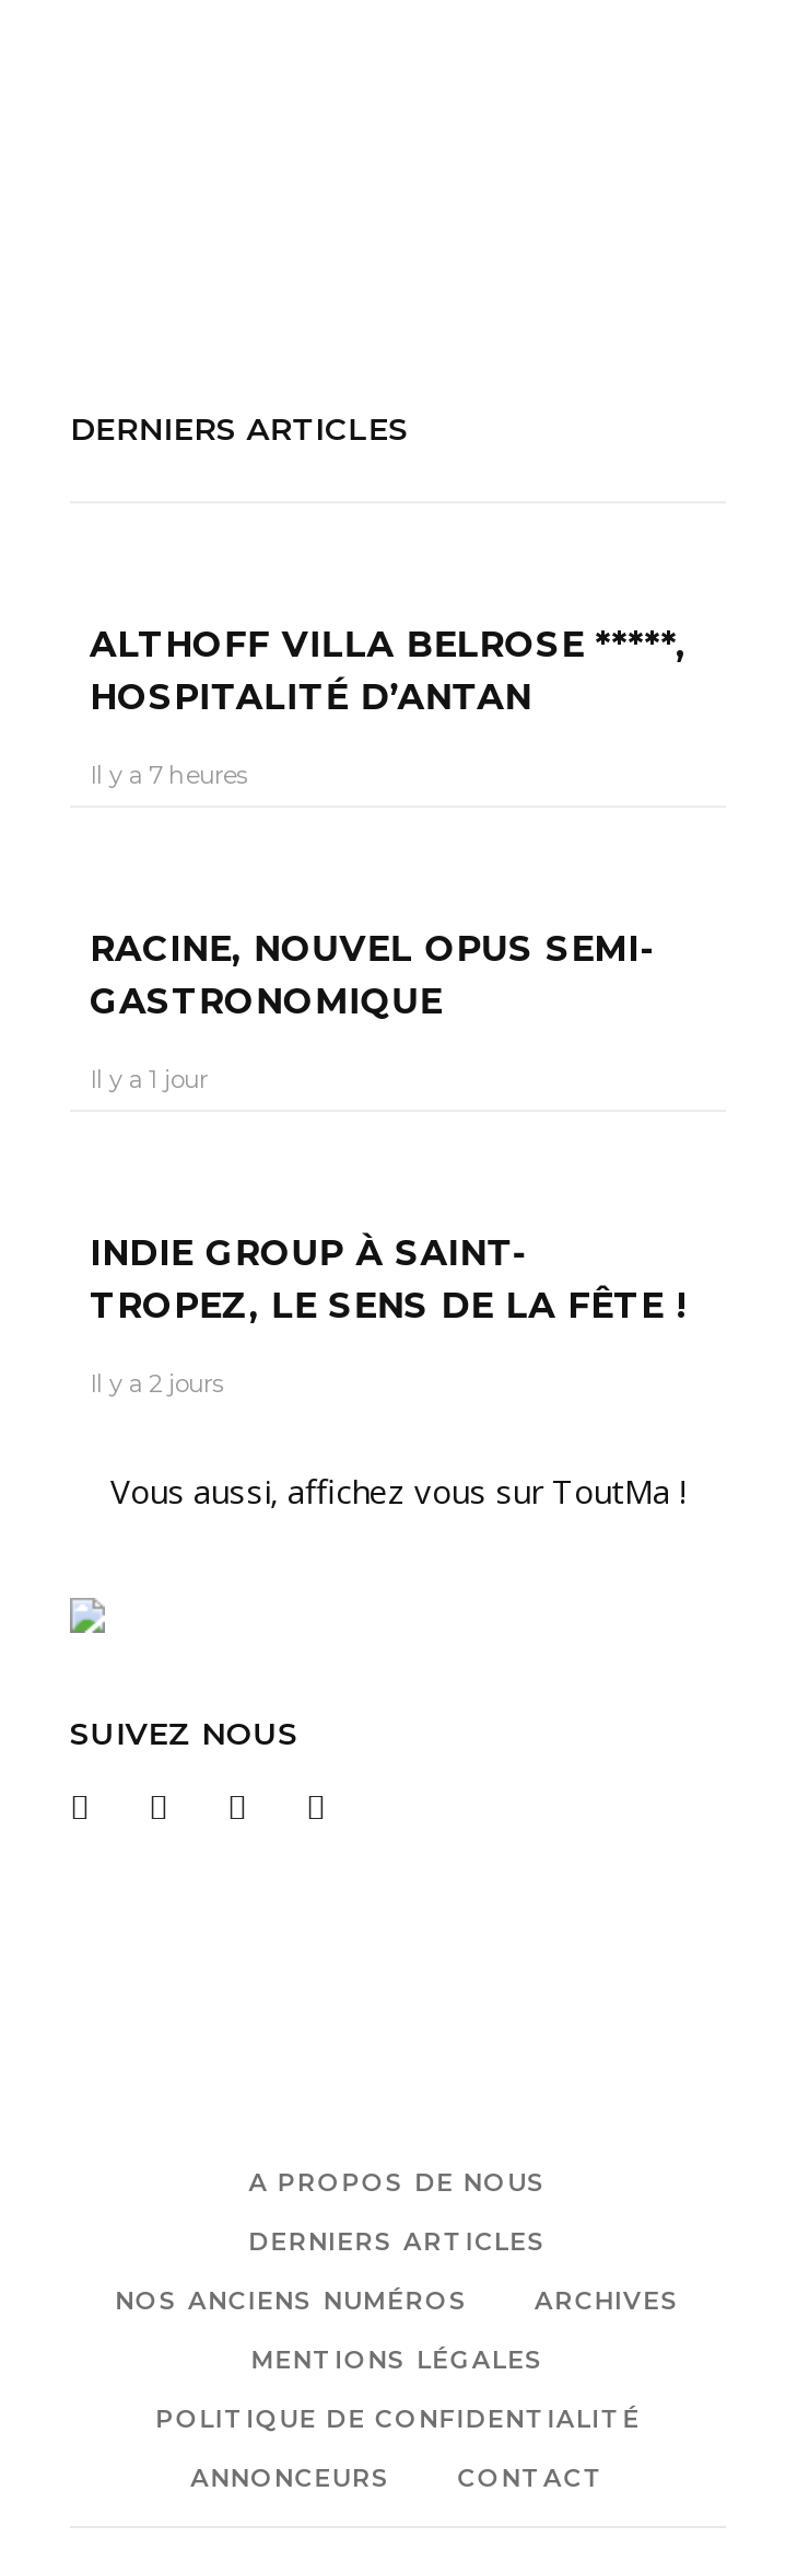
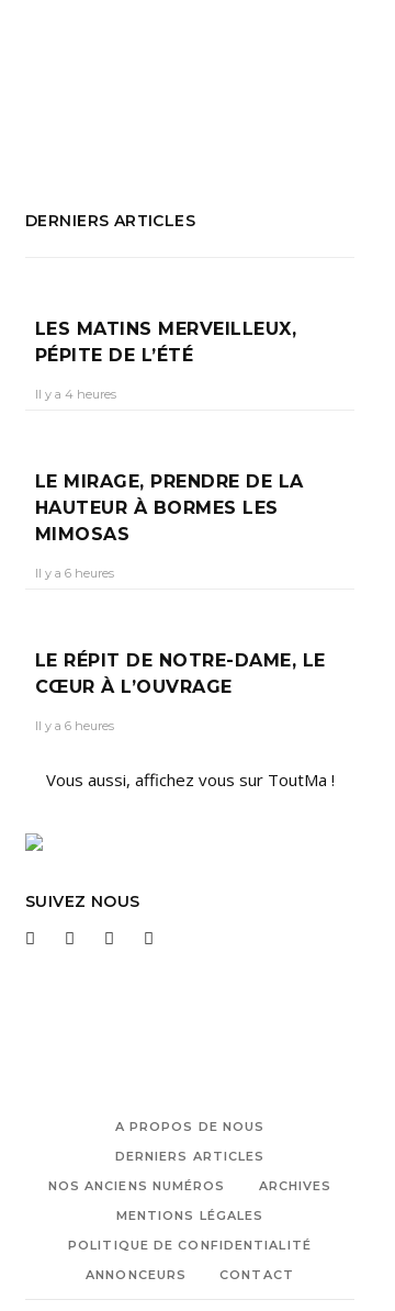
- ALTHOFF VILLA BELROSE *****,
- HOSPITALITÉ D’ANTAN
+ LES MATINS MERVEILLEUX,
+ PÉPITE DE L’ÉTÉ

- Il y a 7 heures
+ Il y a 4 heures

- RACINE, NOUVEL OPUS SEMI-
- GASTRONOMIQUE
+ LE MIRAGE, PRENDRE DE LA
+ HAUTEUR À BORMES LES
+ MIMOSAS

- Il y a 1 jour
+ Il y a 6 heures

- INDIE GROUP À SAINT-
- TROPEZ, LE SENS DE LA FÊTE !
+ LE RÉPIT DE NOTRE-DAME, LE
+ CŒUR À L’OUVRAGE

- Il y a 2 jours
+ Il y a 6 heures
